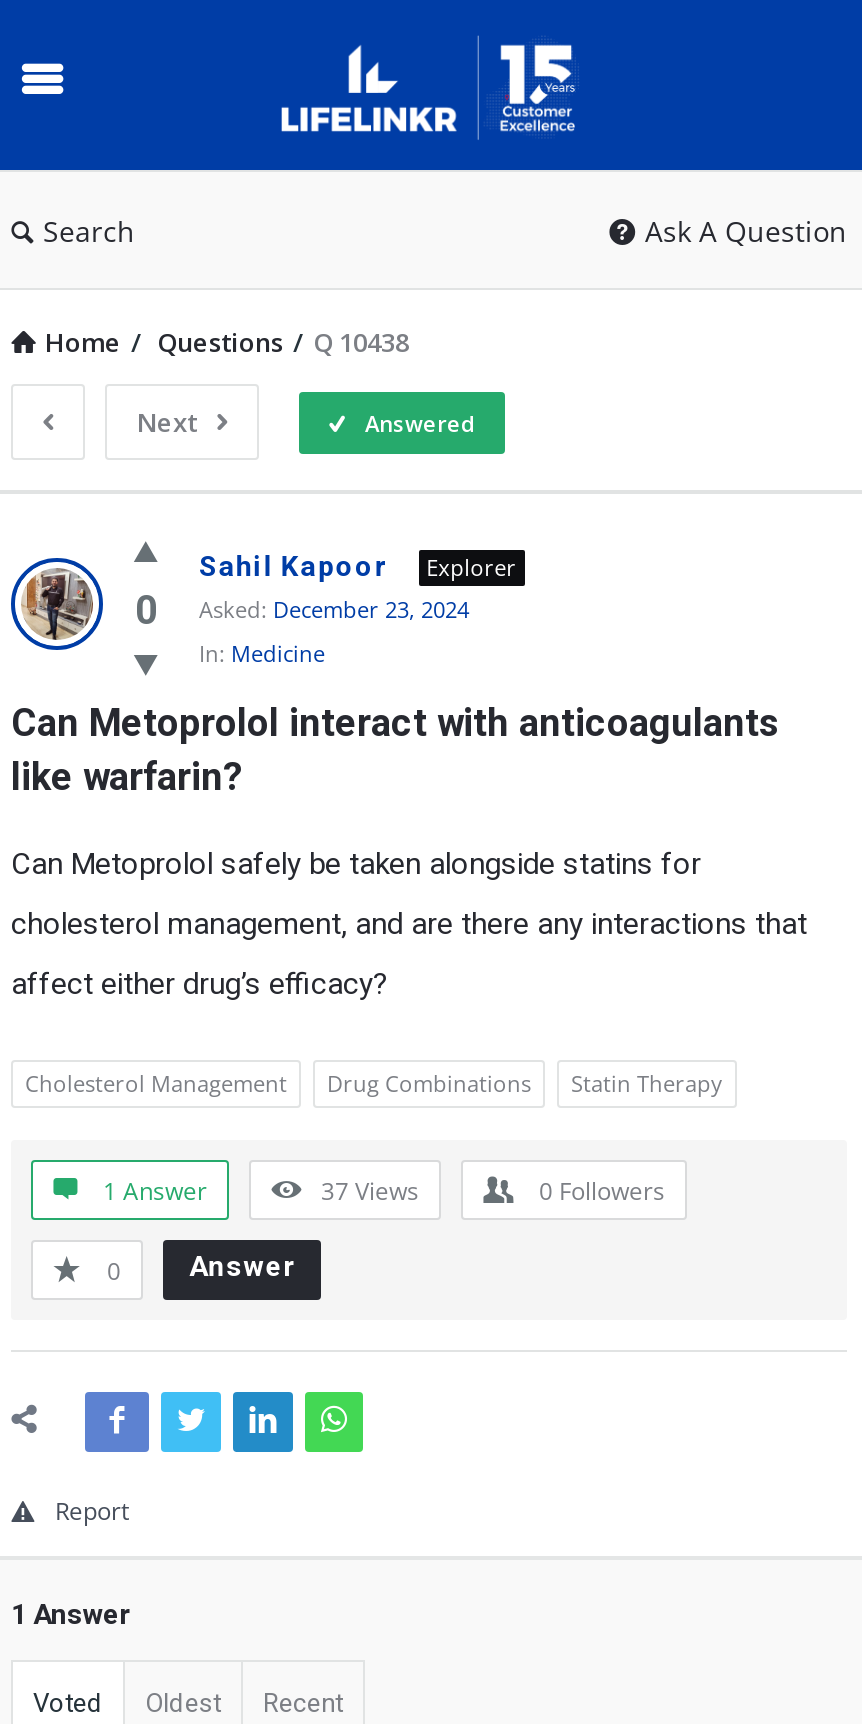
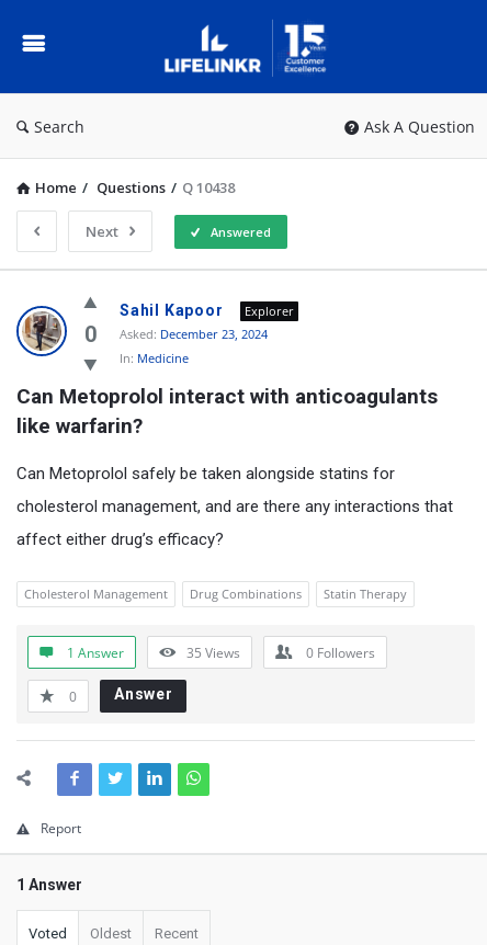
- 37 Views
+ 35 Views
